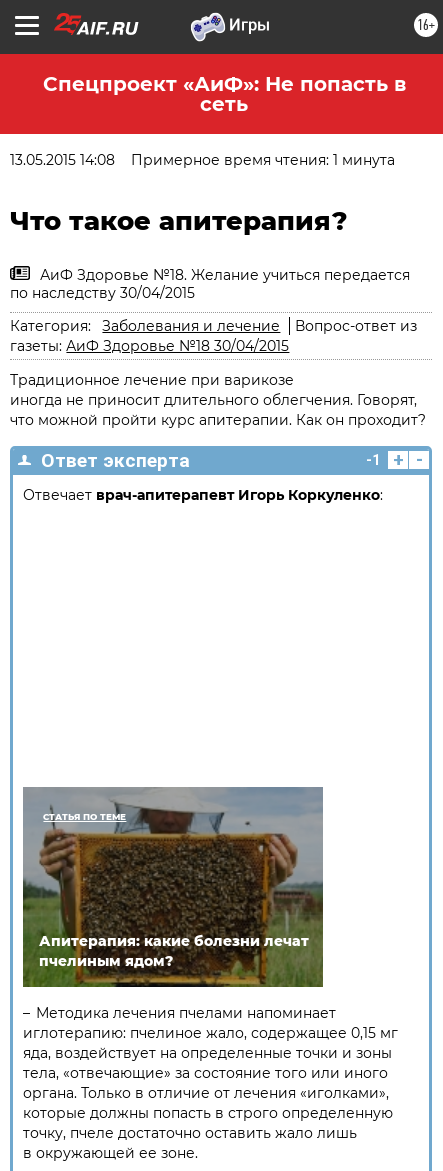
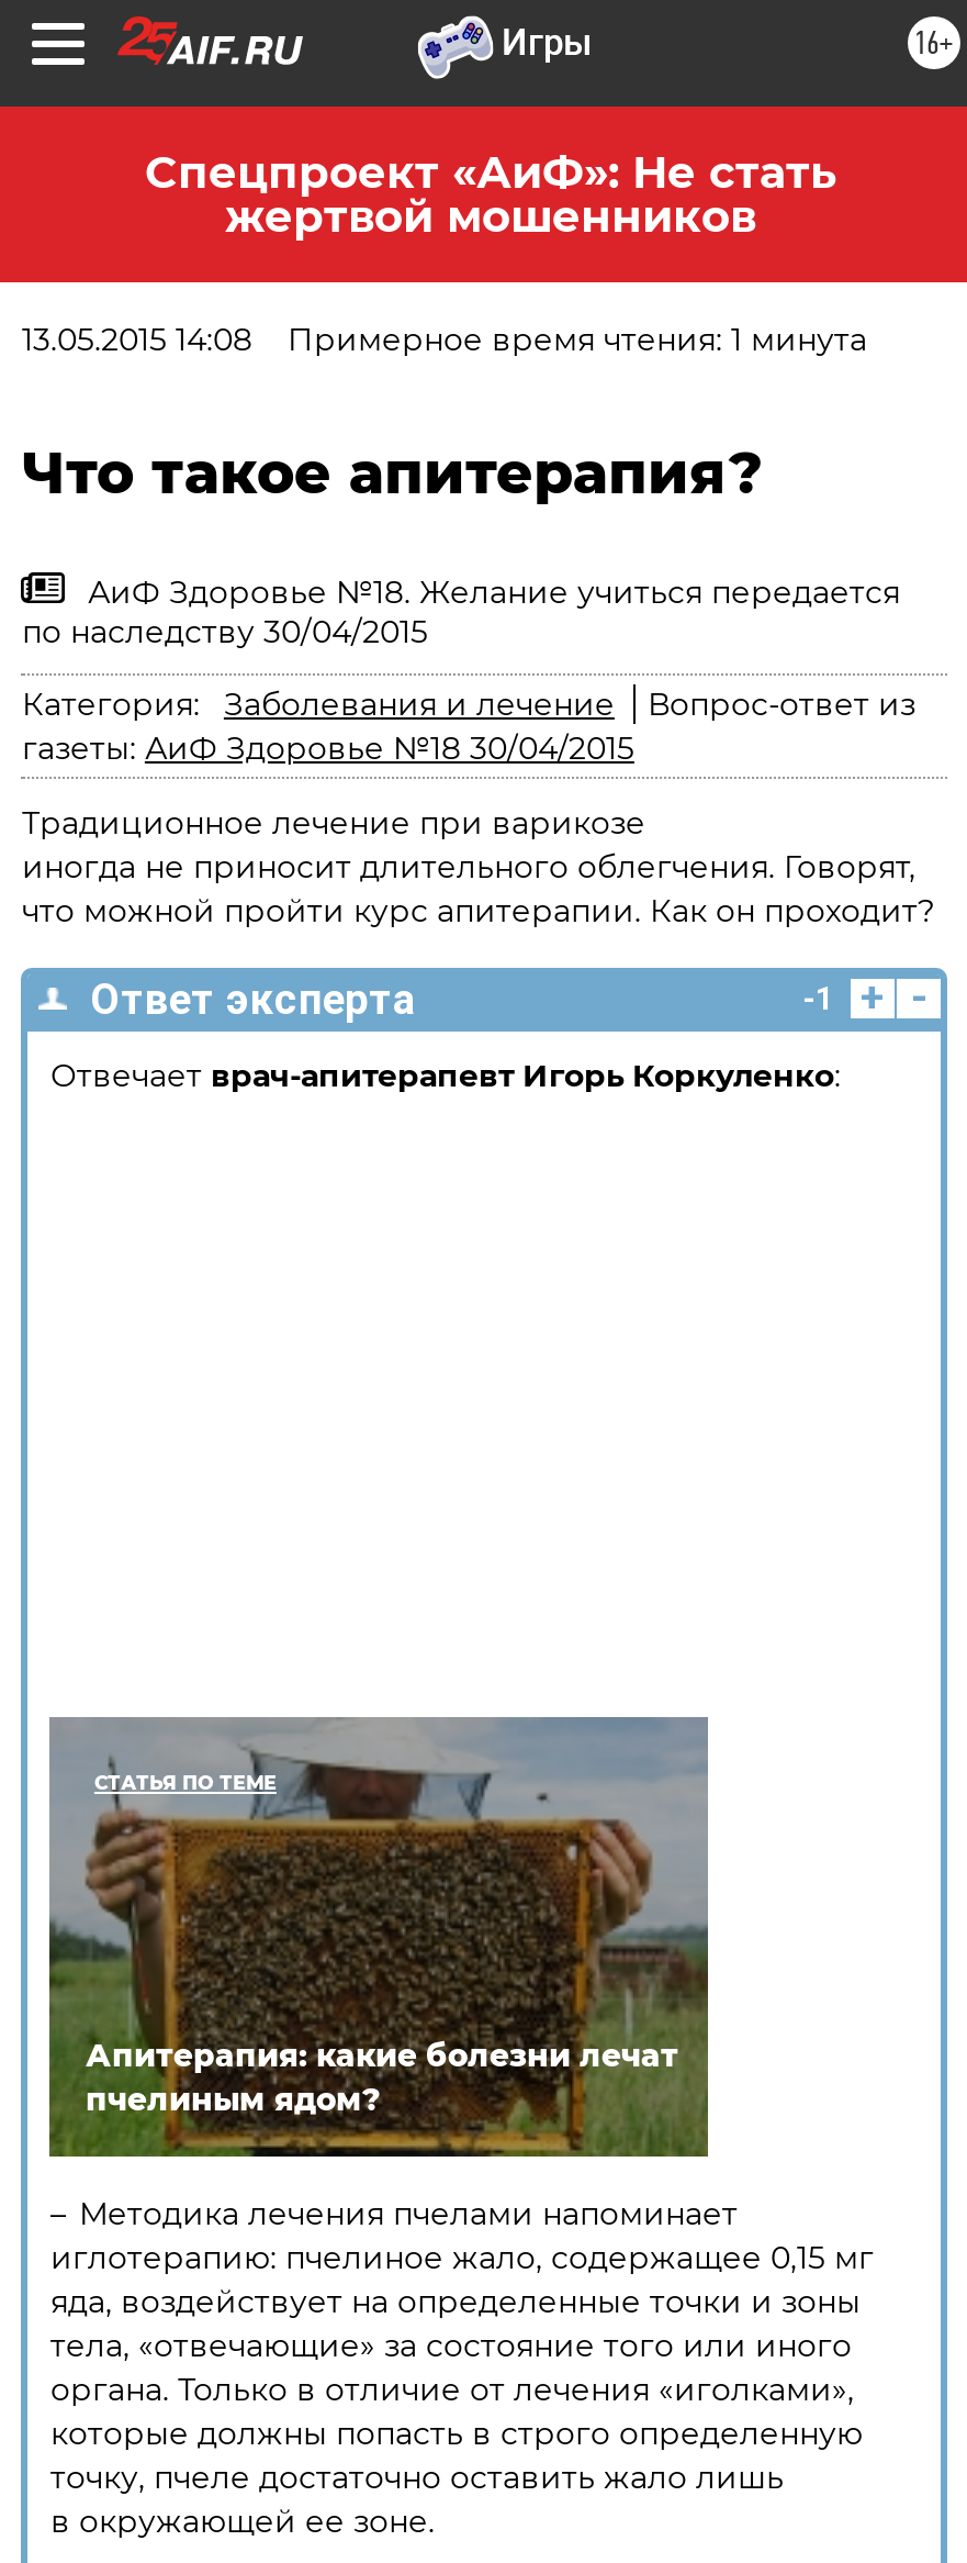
- Спецпроект «АиФ»: Не попасть в
- сеть
+ Спецпроект «АиФ»: Не стать
+ жертвой мошенников
